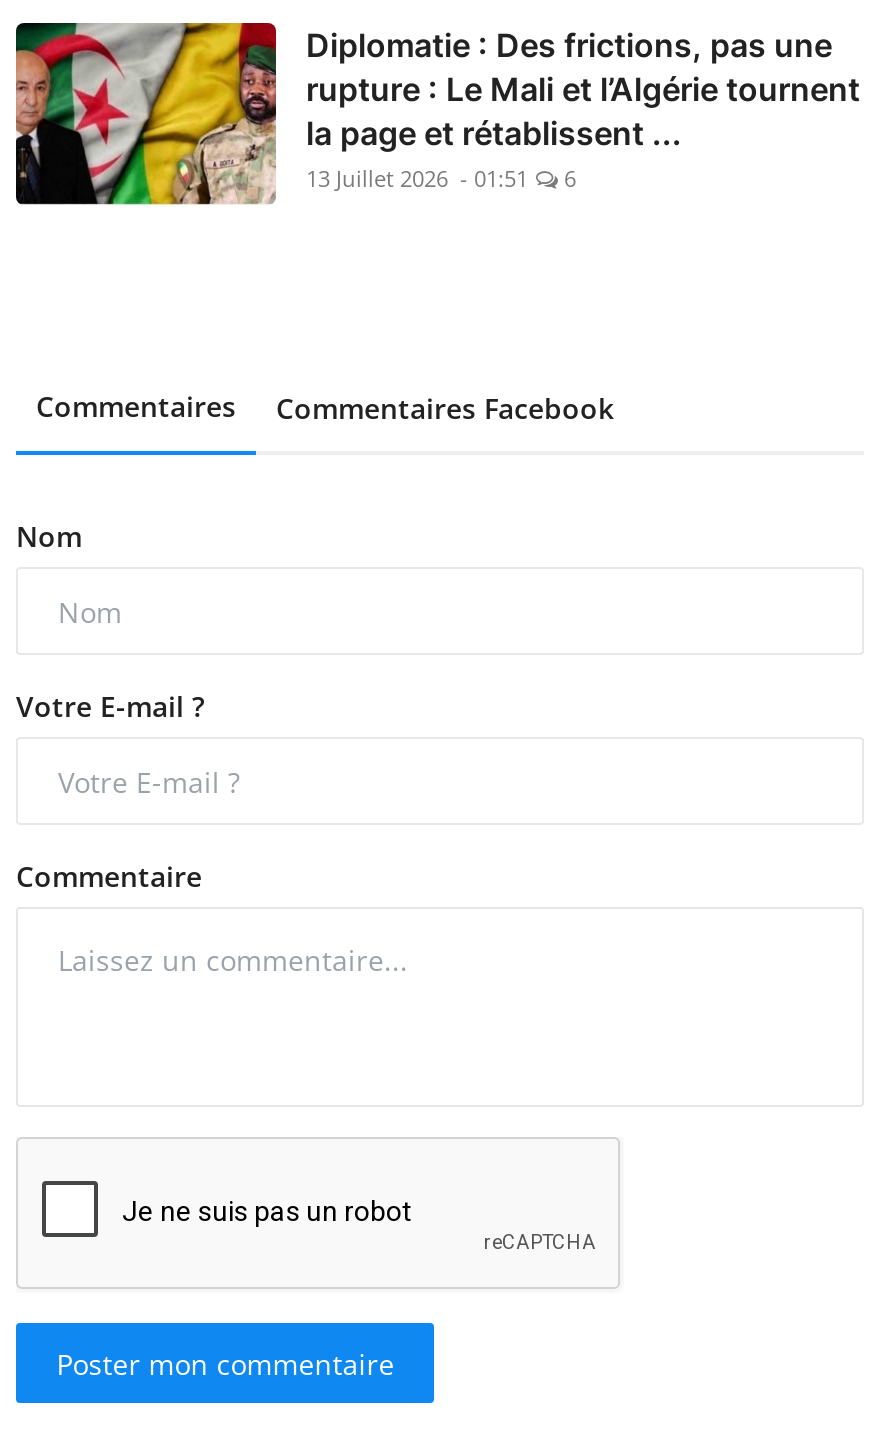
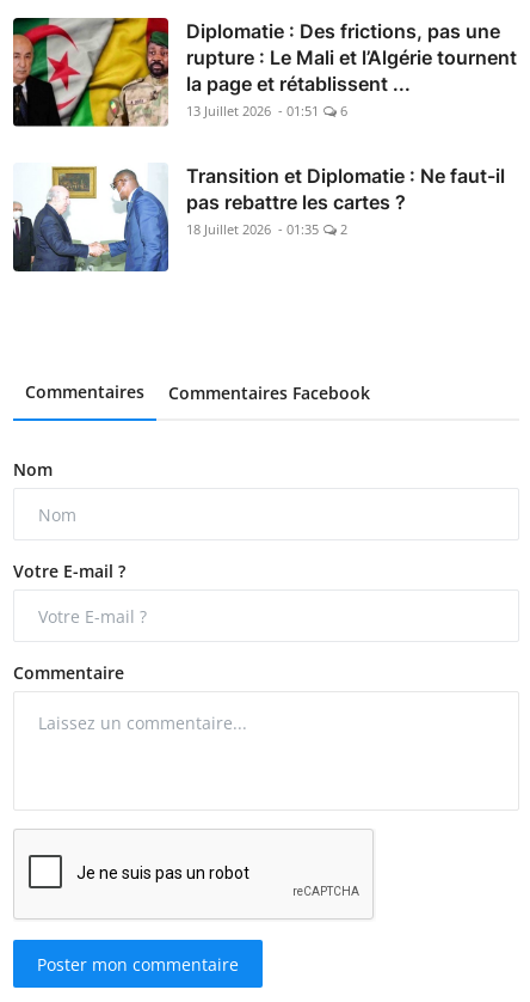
+ [image]
+ Transition et Diplomatie : Ne faut-il
+ pas rebattre les cartes ?
+ 18 Juillet 2026 - 01:35
+ 2
